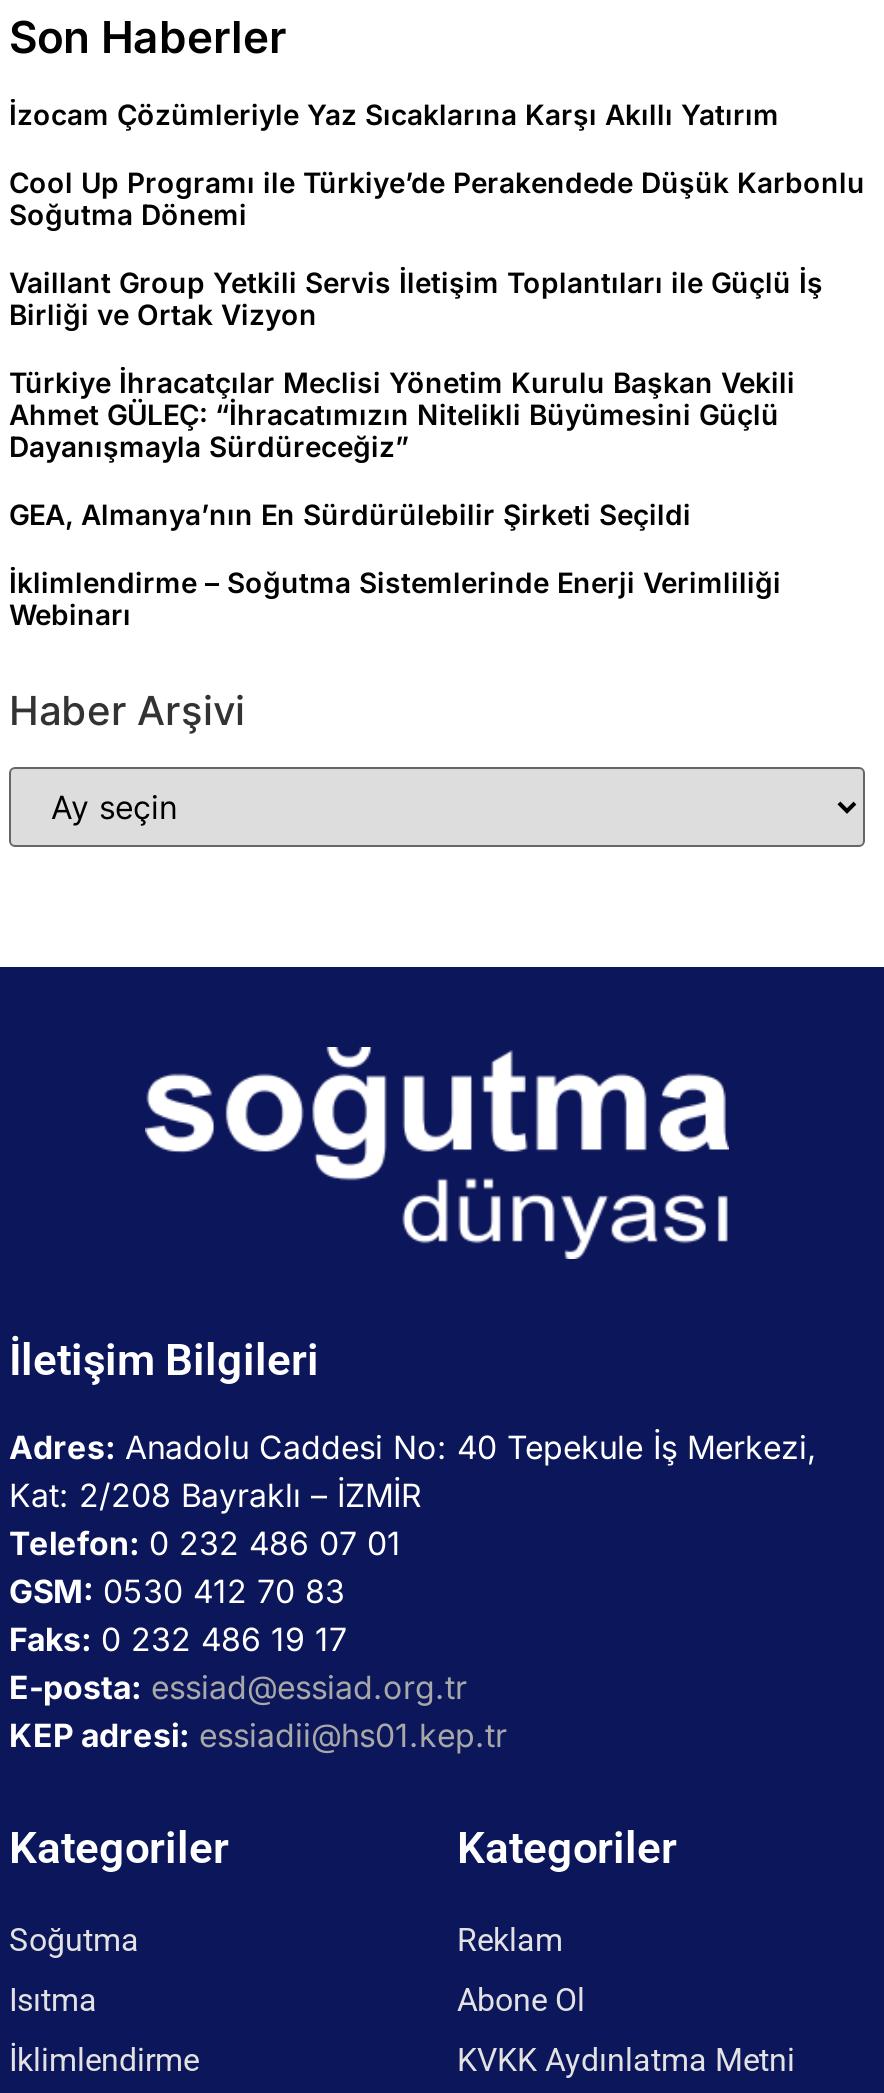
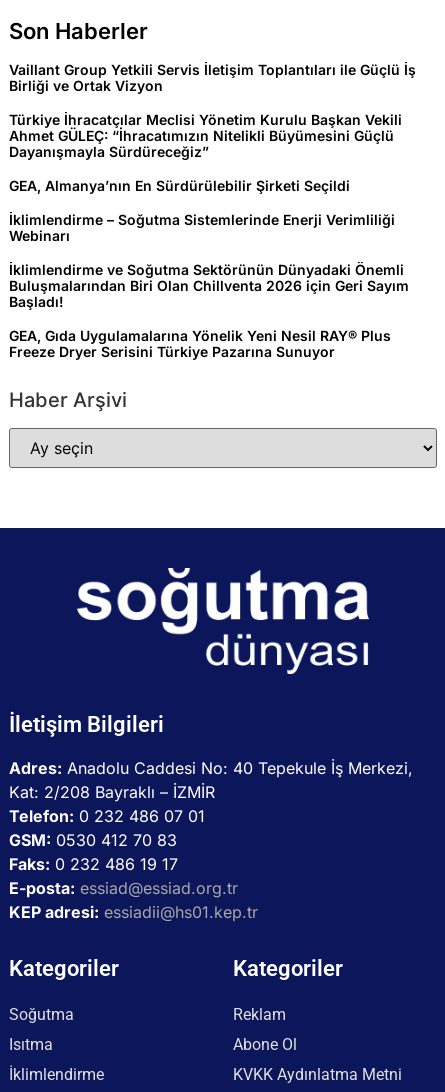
- İzocam Çözümleriyle Yaz Sıcaklarına Karşı Akıllı Yatırım
- Cool Up Programı ile Türkiye’de Perakendede Düşük Karbonlu
- Soğutma Dönemi

moved up: Vaillant Group Yetkili Servis İletişim Toplantıları ile Güçlü İş | Birliği ve Ortak Vizyon | Türkiye İhracatçılar Meclisi Yönetim Kurulu Başkan Vekili | Ahmet GÜLEÇ: “İhracatımızın Nitelikli Büyümesini Güçlü | Dayanışmayla Sürdüreceğiz” | GEA, Almanya’nın En Sürdürülebilir Şirketi Seçildi | İklimlendirme – Soğutma Sistemlerinde Enerji Verimliliği | Webinarı

+ İklimlendirme ve Soğutma Sektörünün Dünyadaki Önemli
+ Buluşmalarından Biri Olan Chillventa 2026 için Geri Sayım
+ Başladı!
+ GEA, Gıda Uygulamalarına Yönelik Yeni Nesil RAY® Plus
+ Freeze Dryer Serisini Türkiye Pazarına Sunuyor
